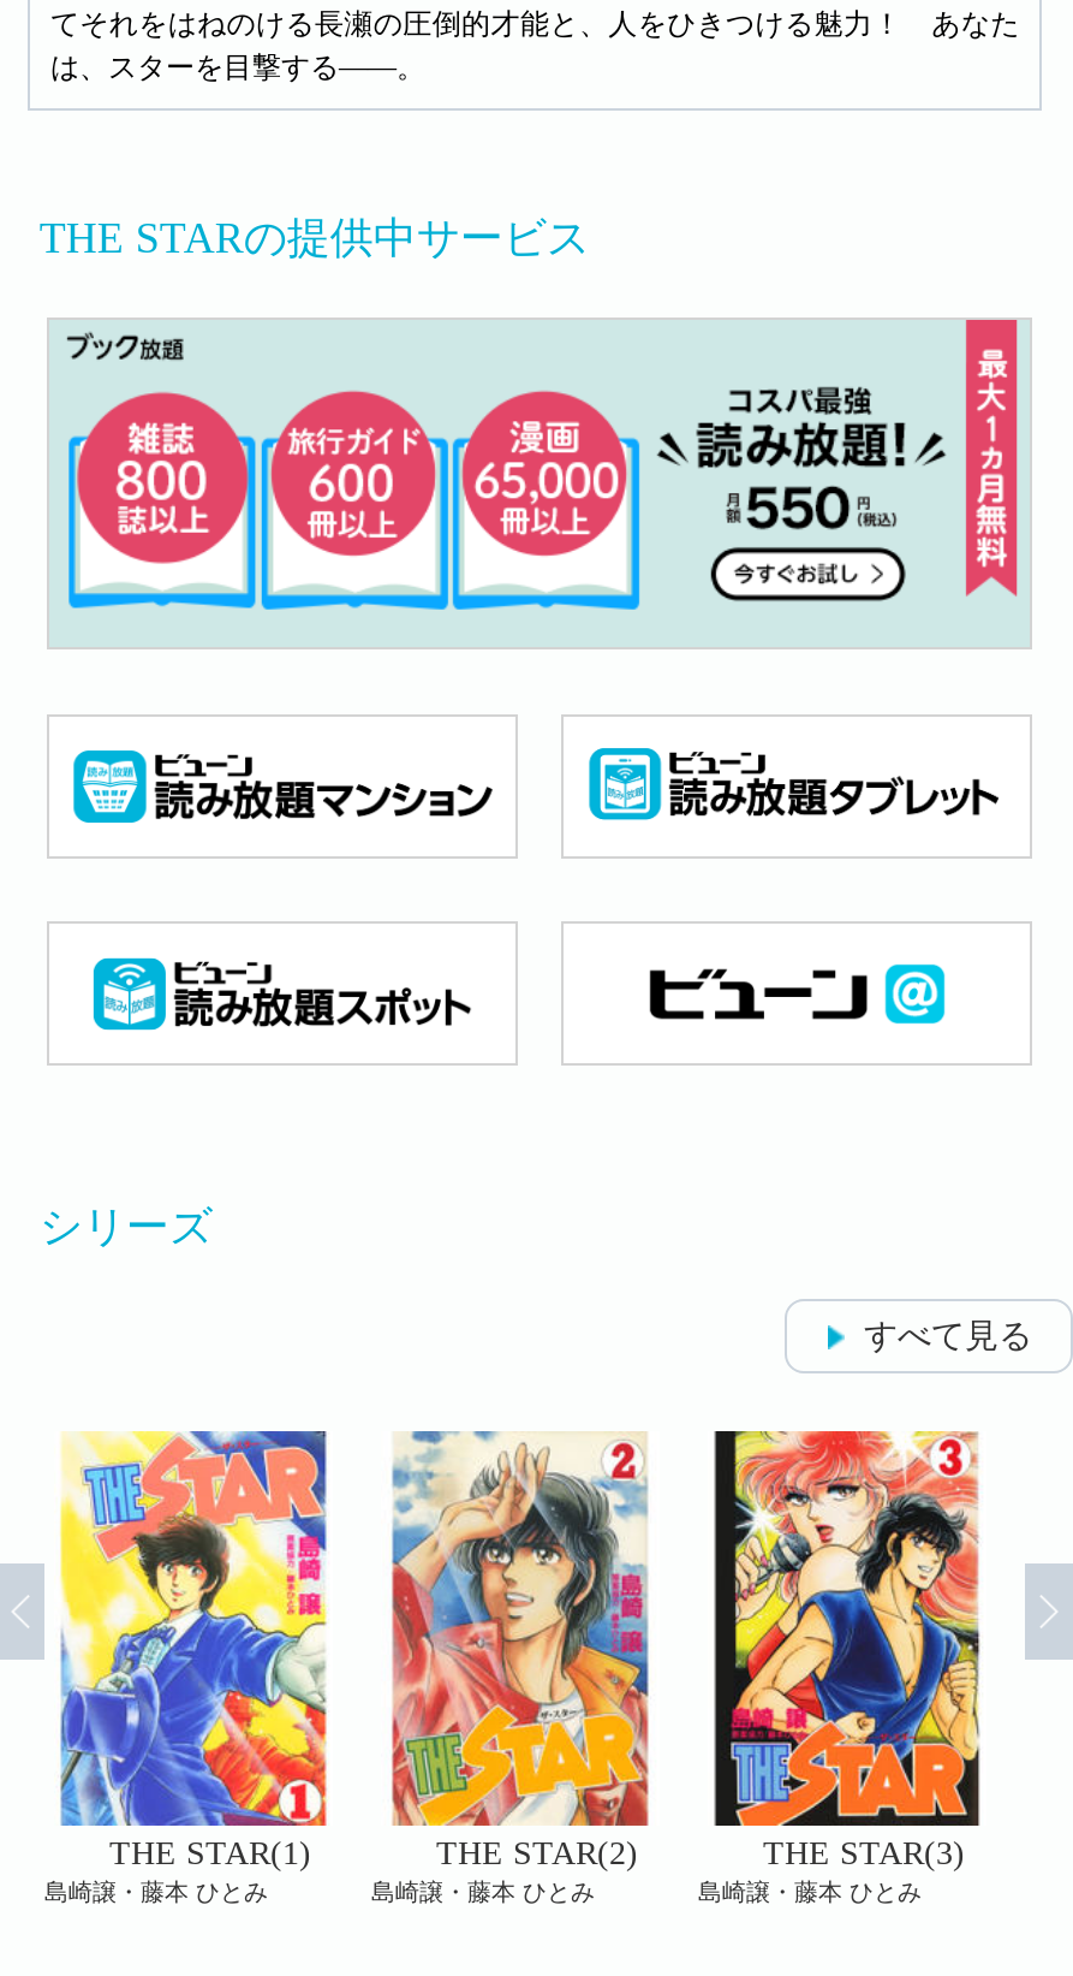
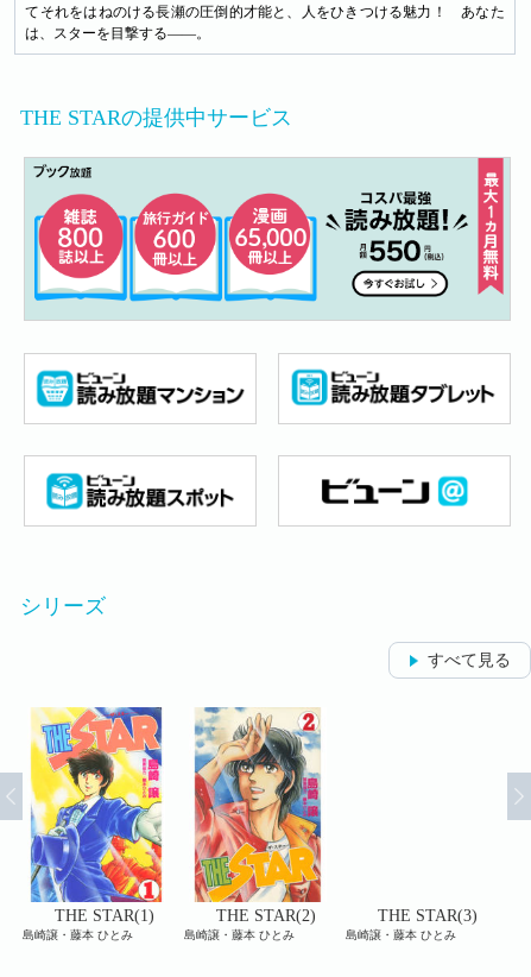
- [image]
